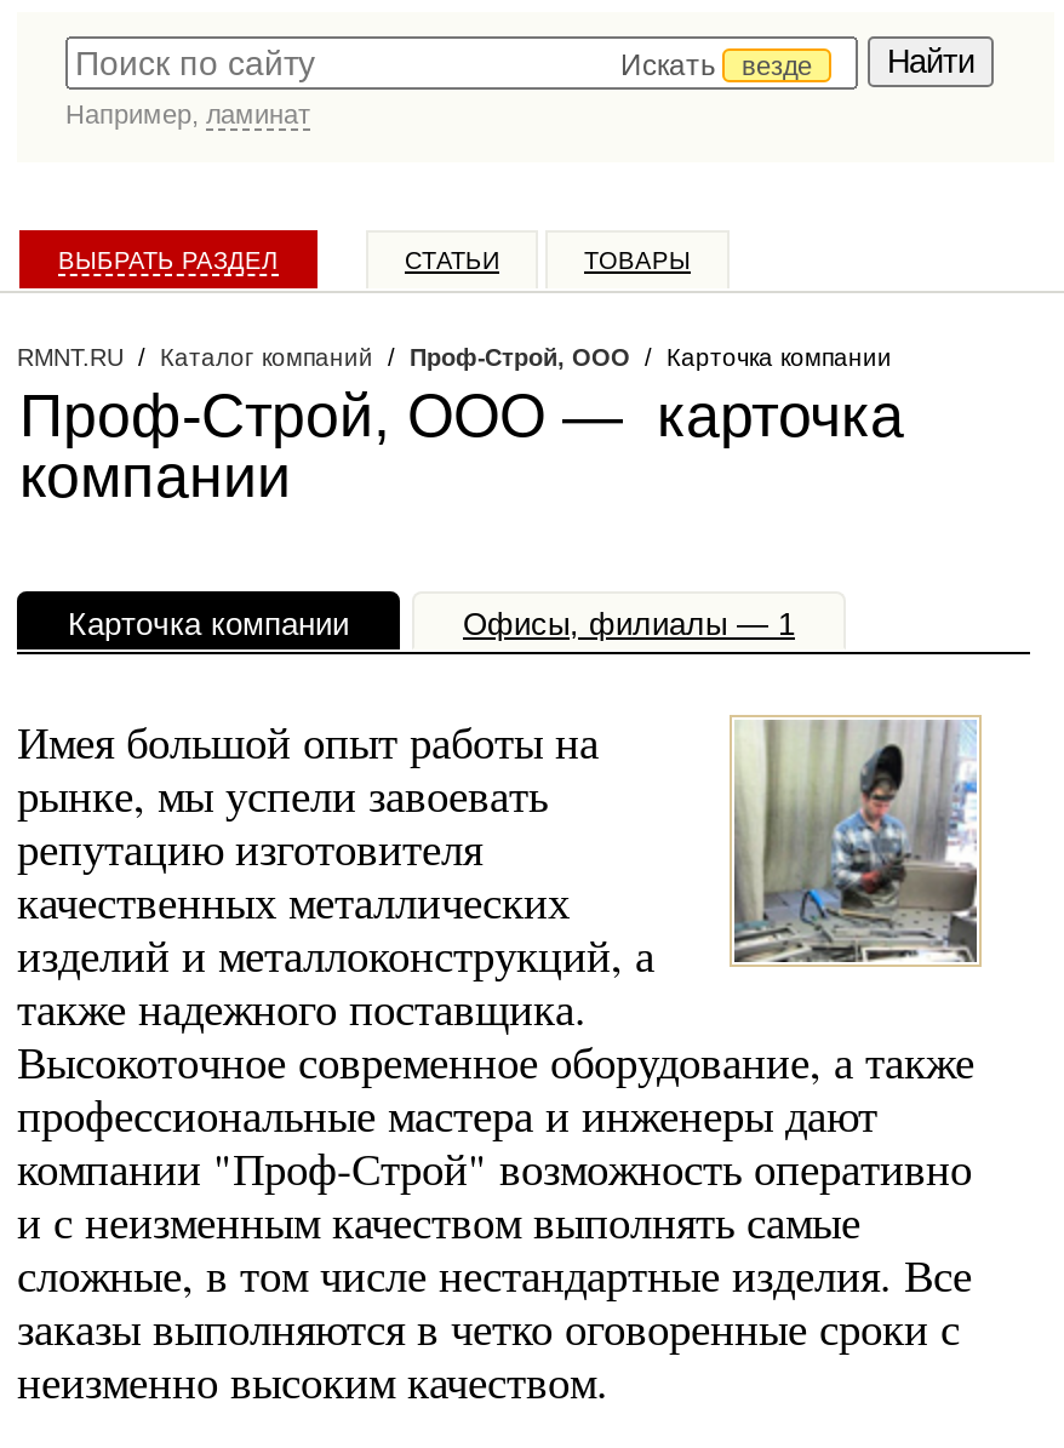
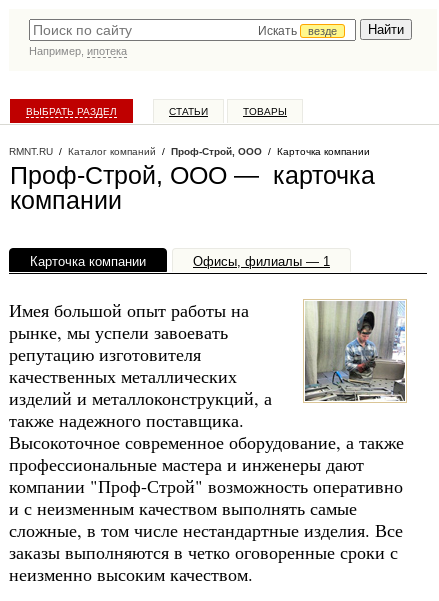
- Например, ламинат
+ Например, ипотека
